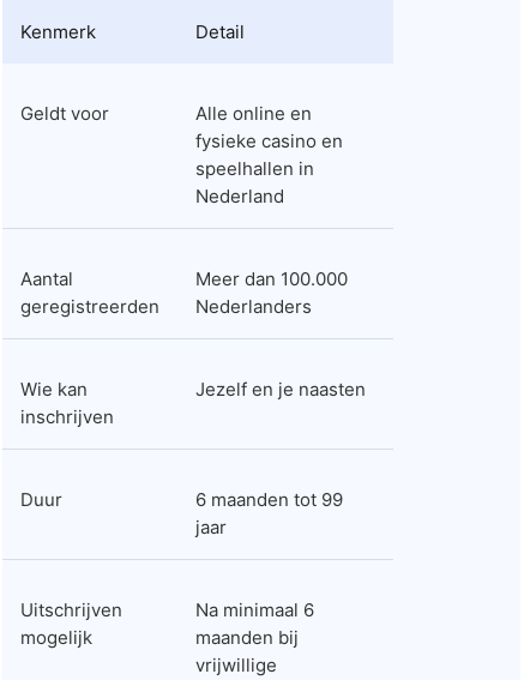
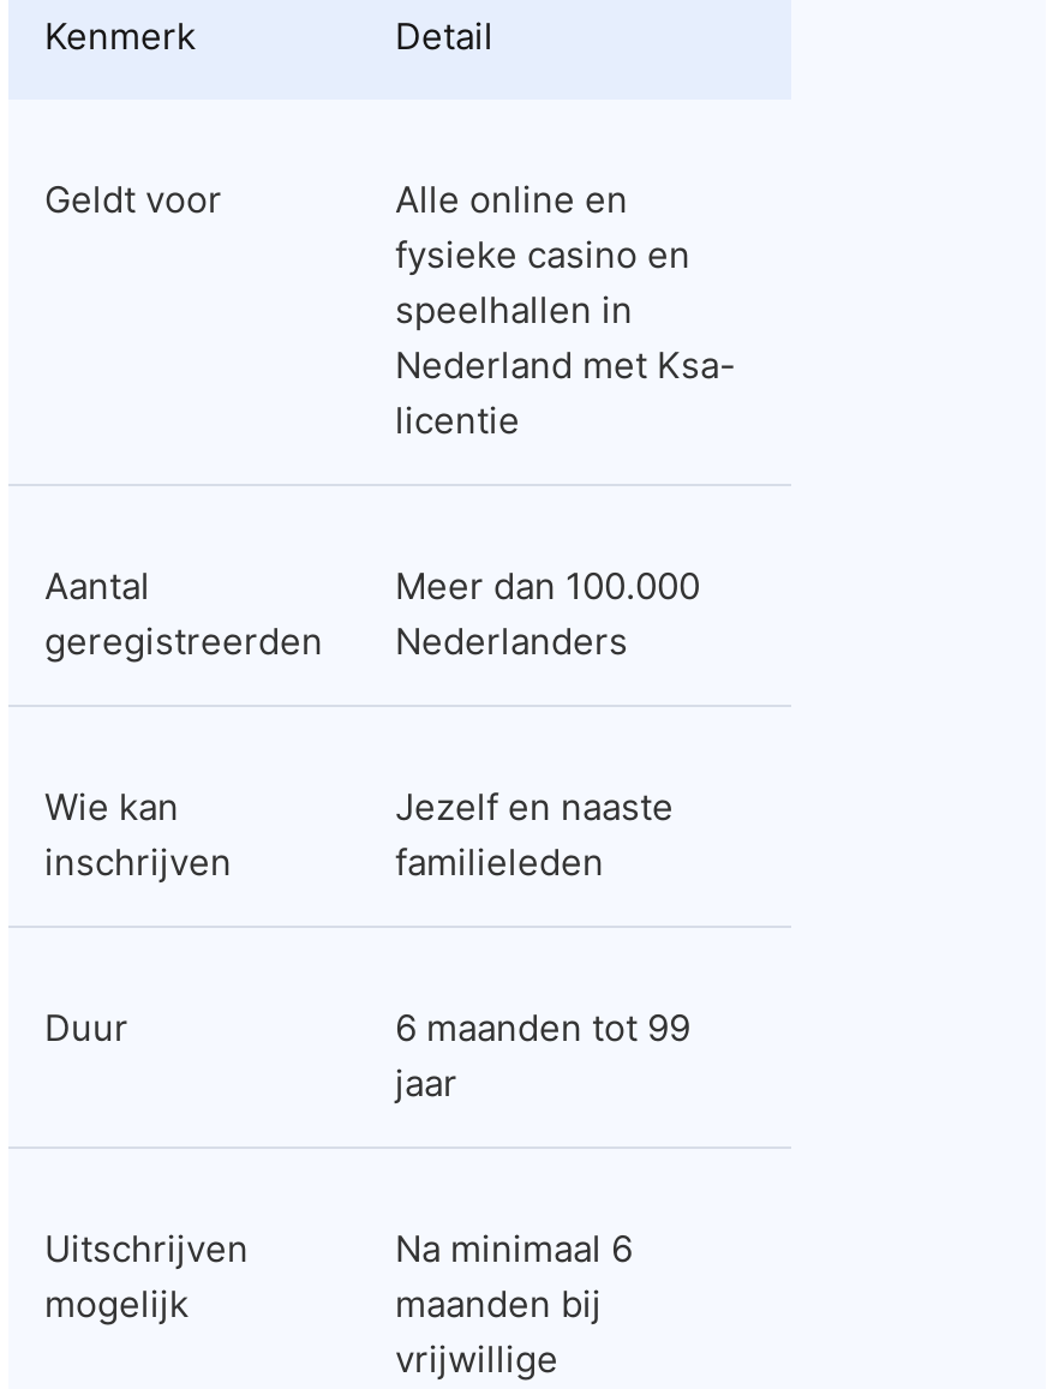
- Nederland
+ Nederland met Ksa-
+ licentie

- Jezelf en je naasten
+ Jezelf en naaste
+ familieleden
